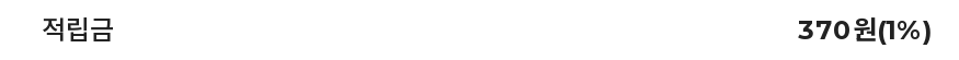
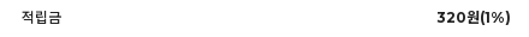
- 370원(1%)
+ 320원(1%)
